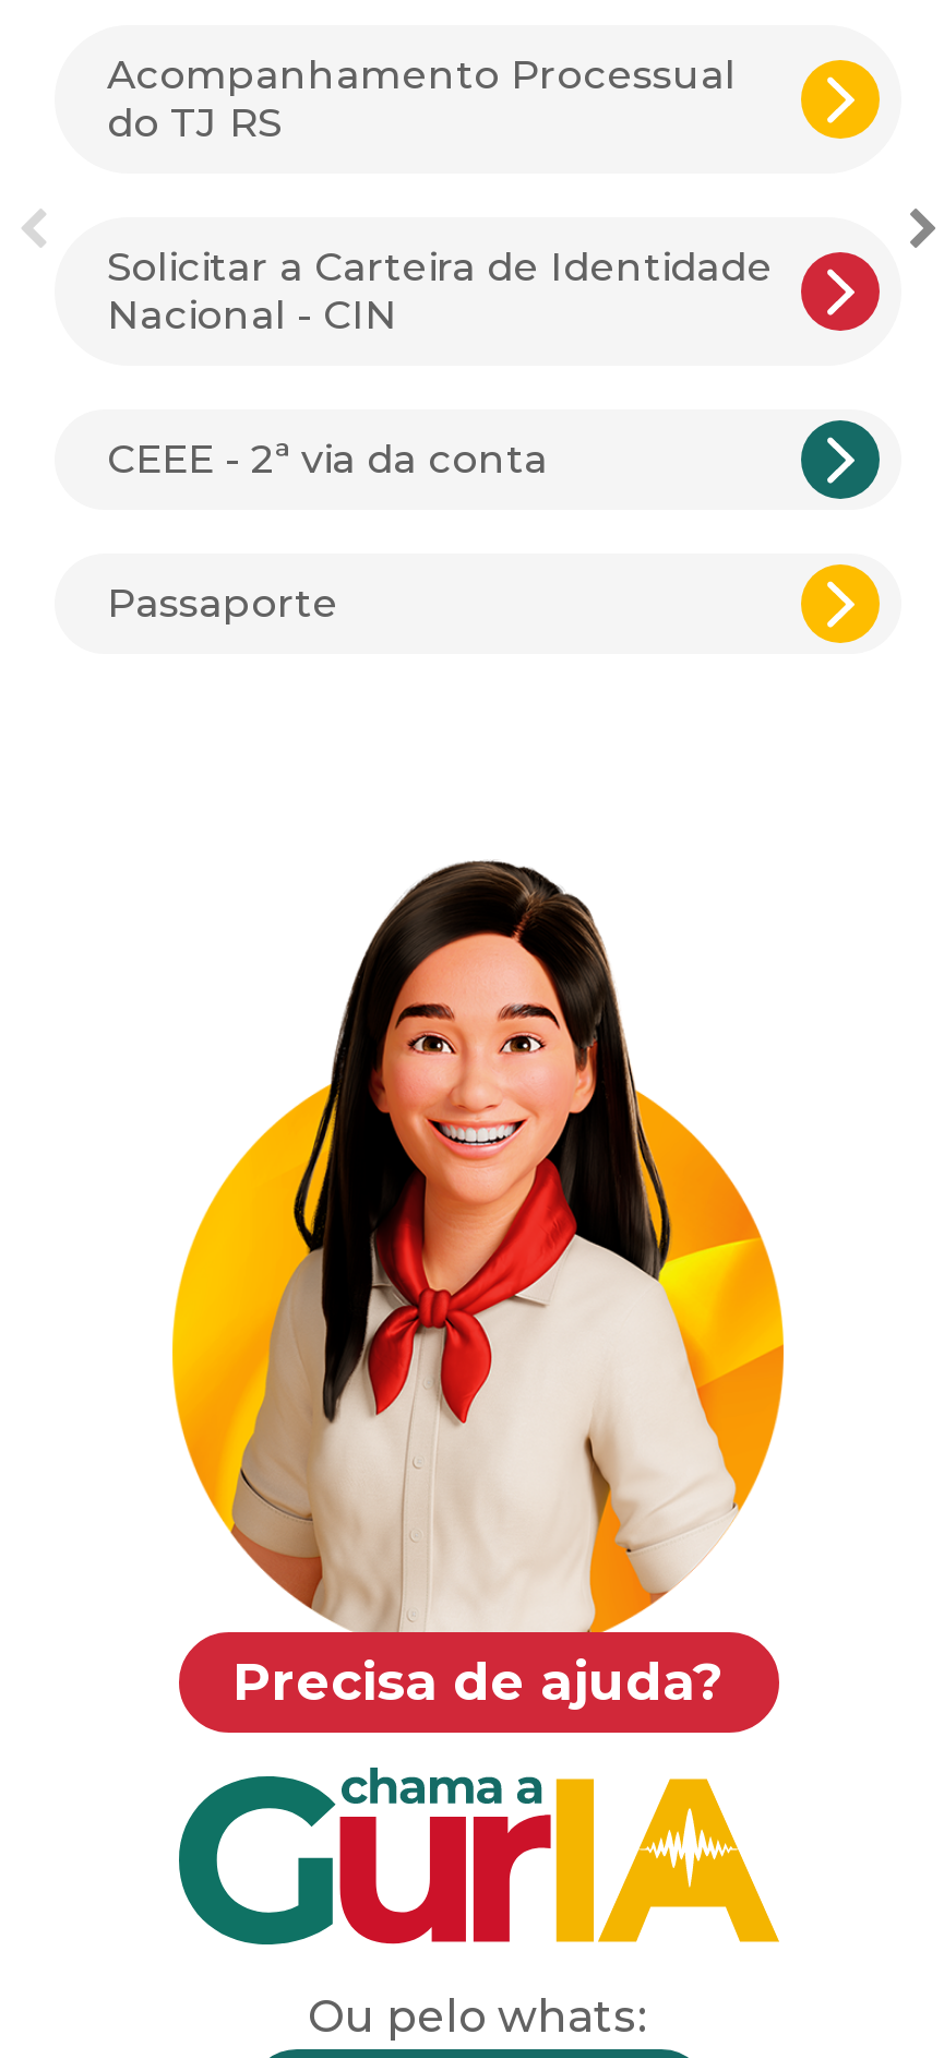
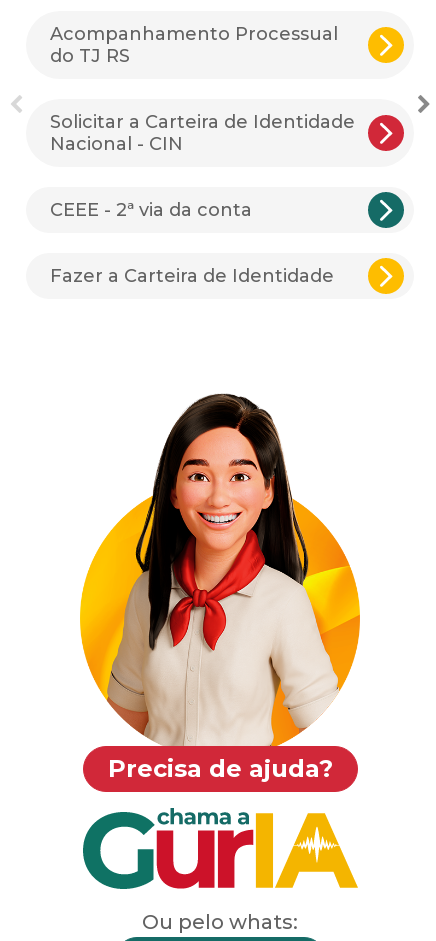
- Passaporte
+ Fazer a Carteira de Identidade
